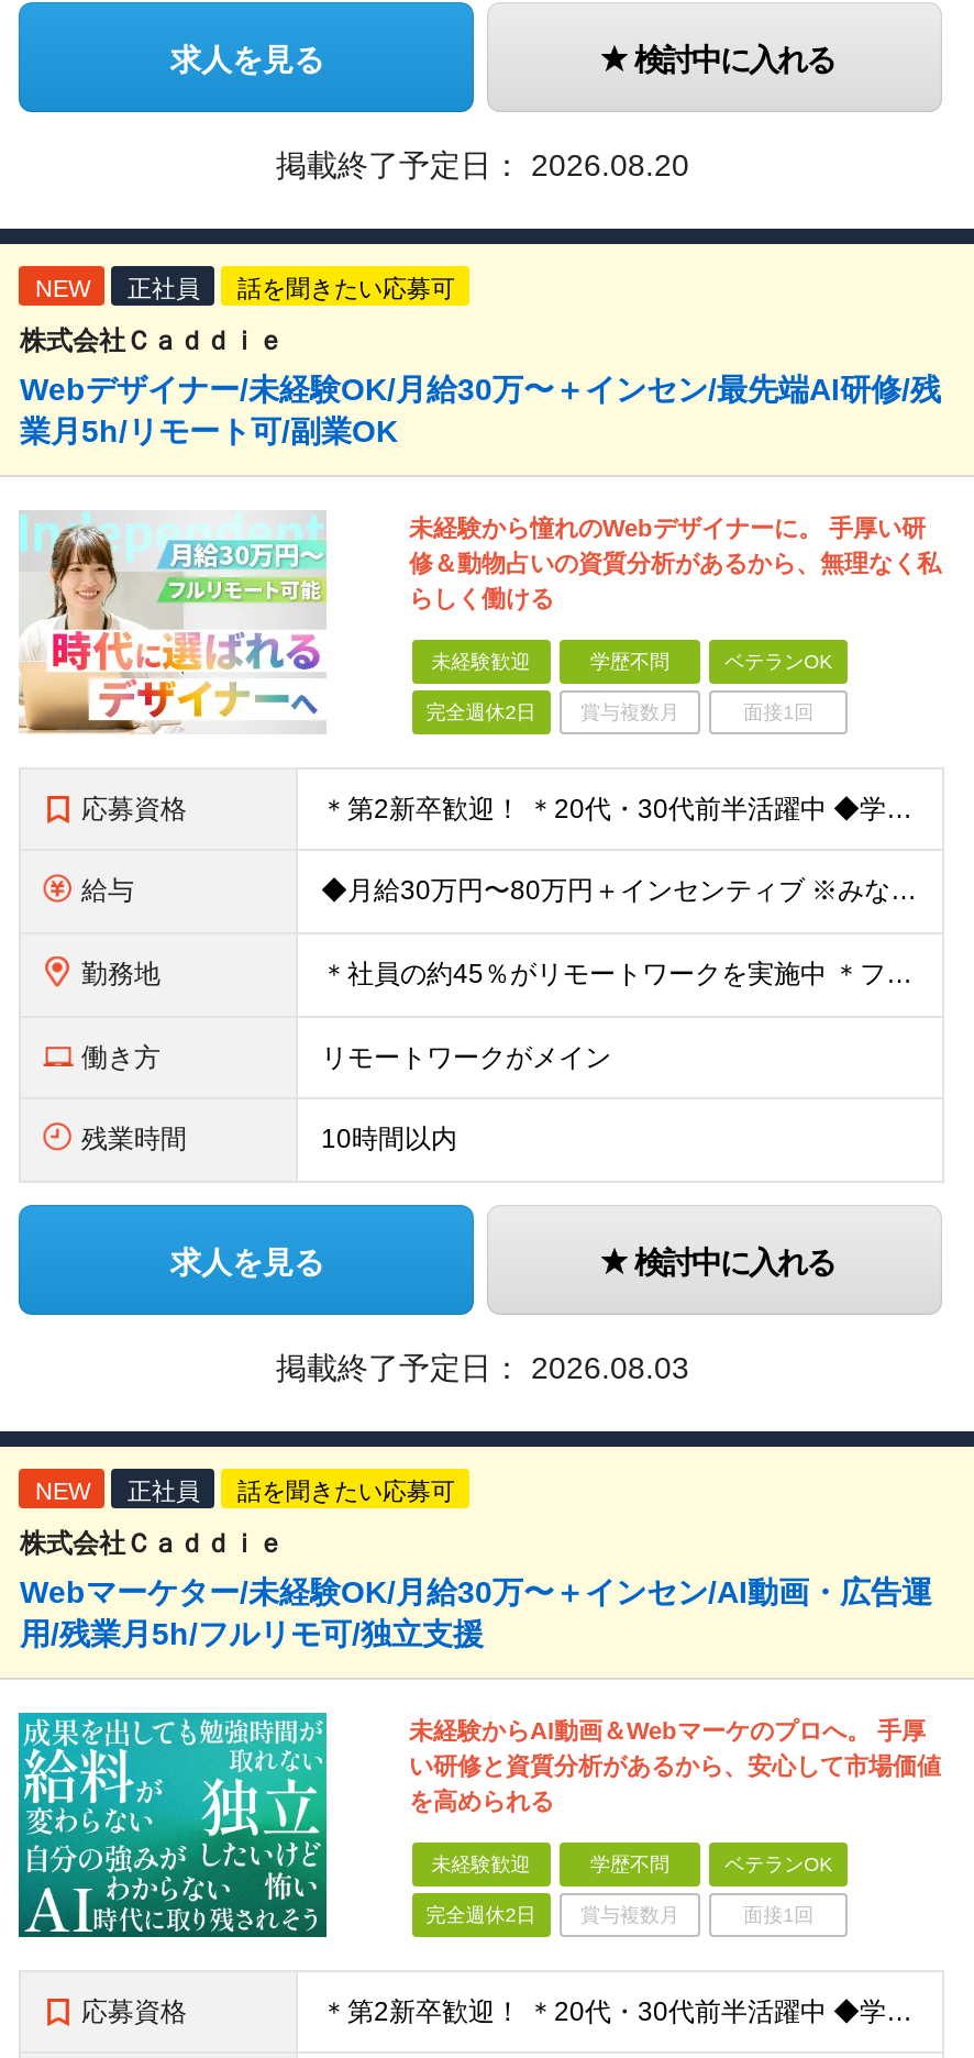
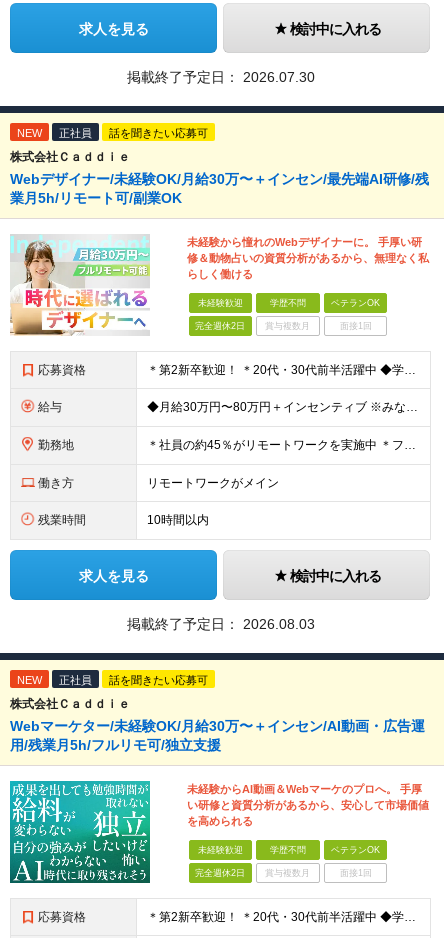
- 掲載終了予定日：2026.08.20
+ 掲載終了予定日：2026.07.30
